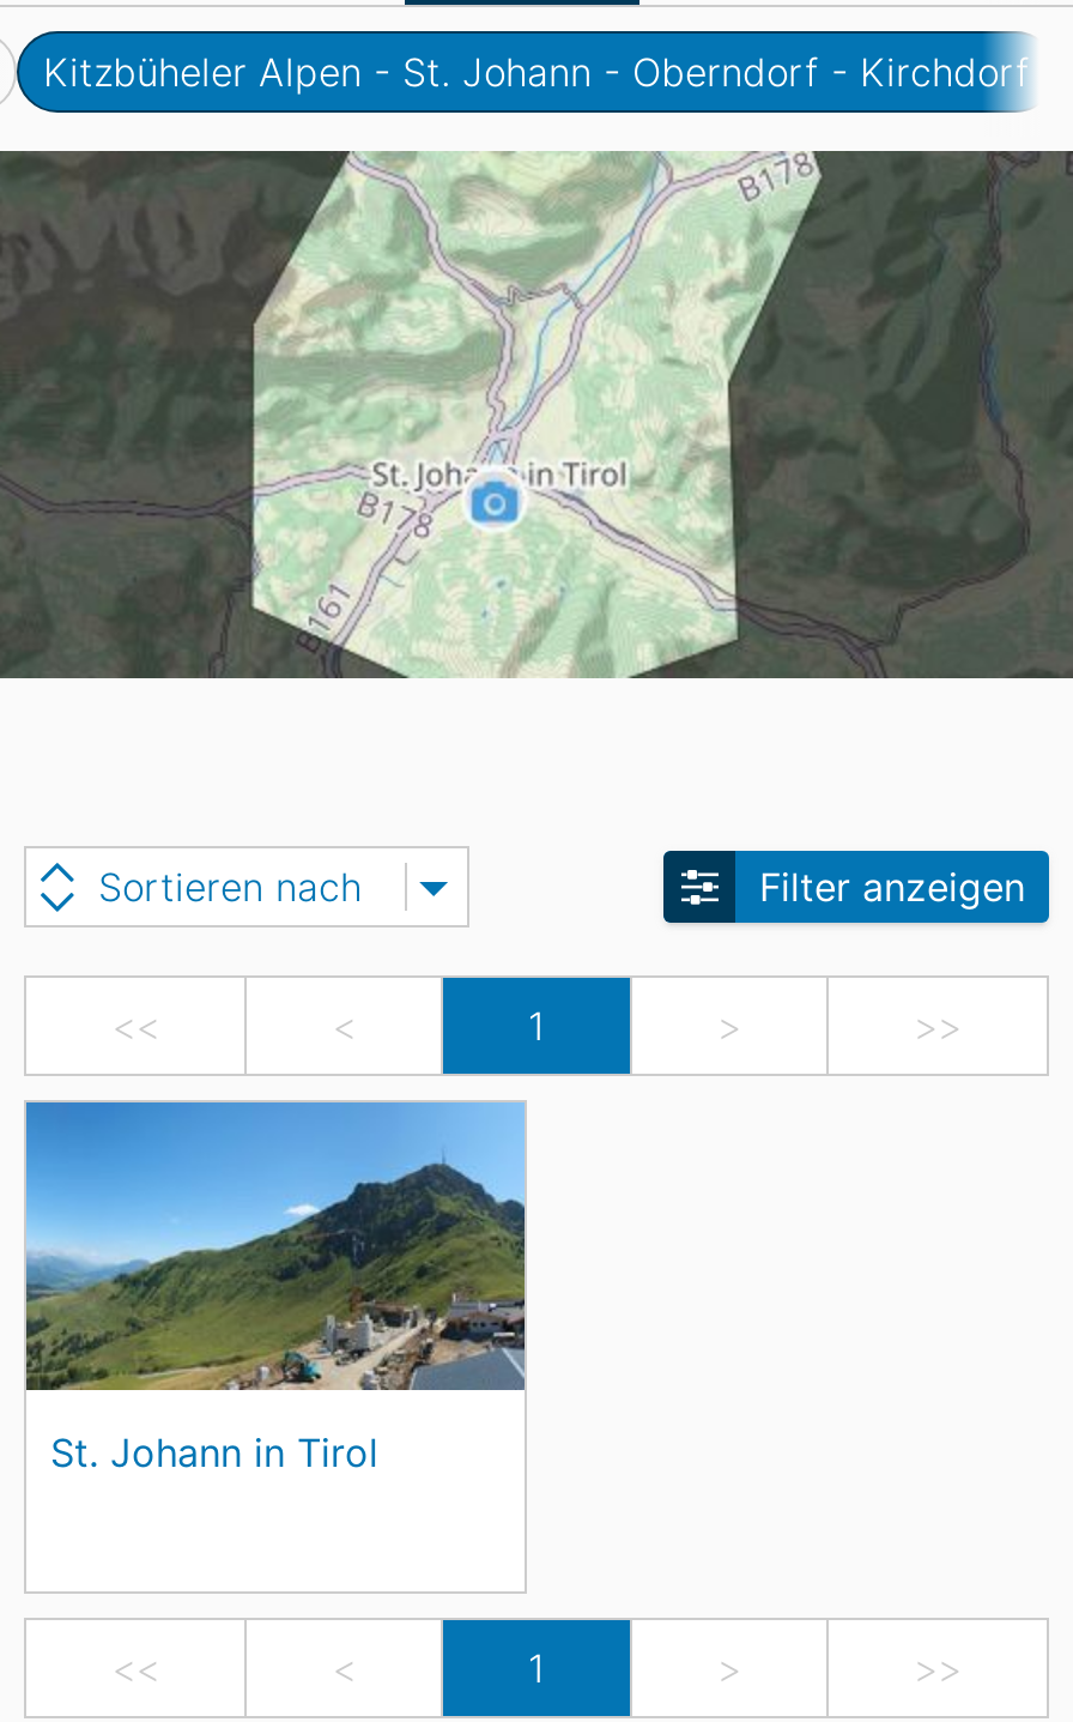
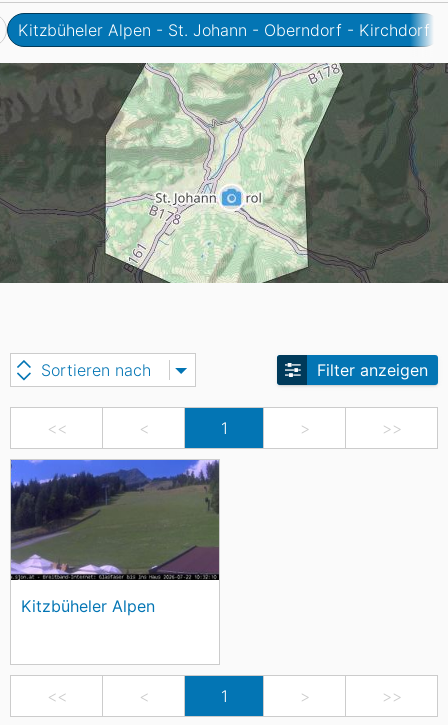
- [image]
+ [image]

- [image]
- St. Johann in Tirol
+ [image]
+ Kitzbüheler Alpen
